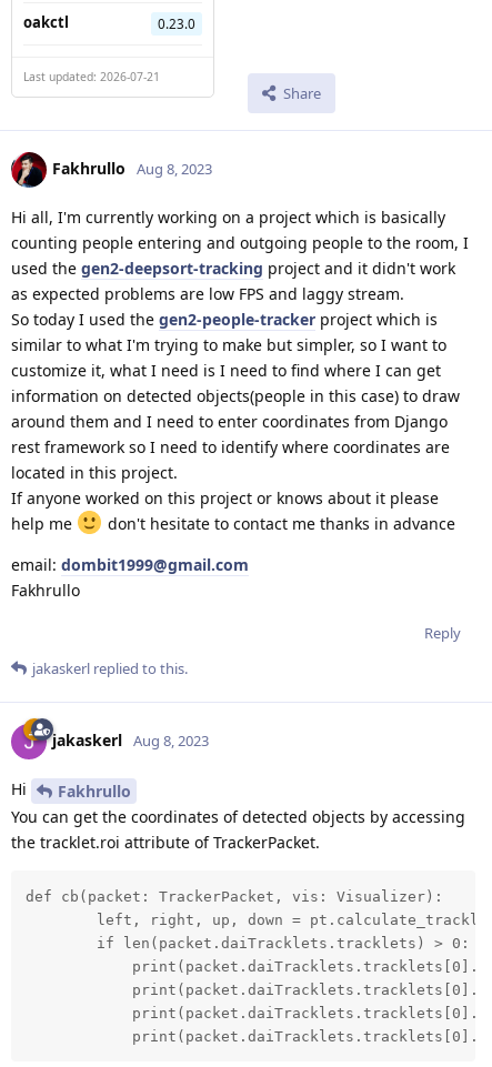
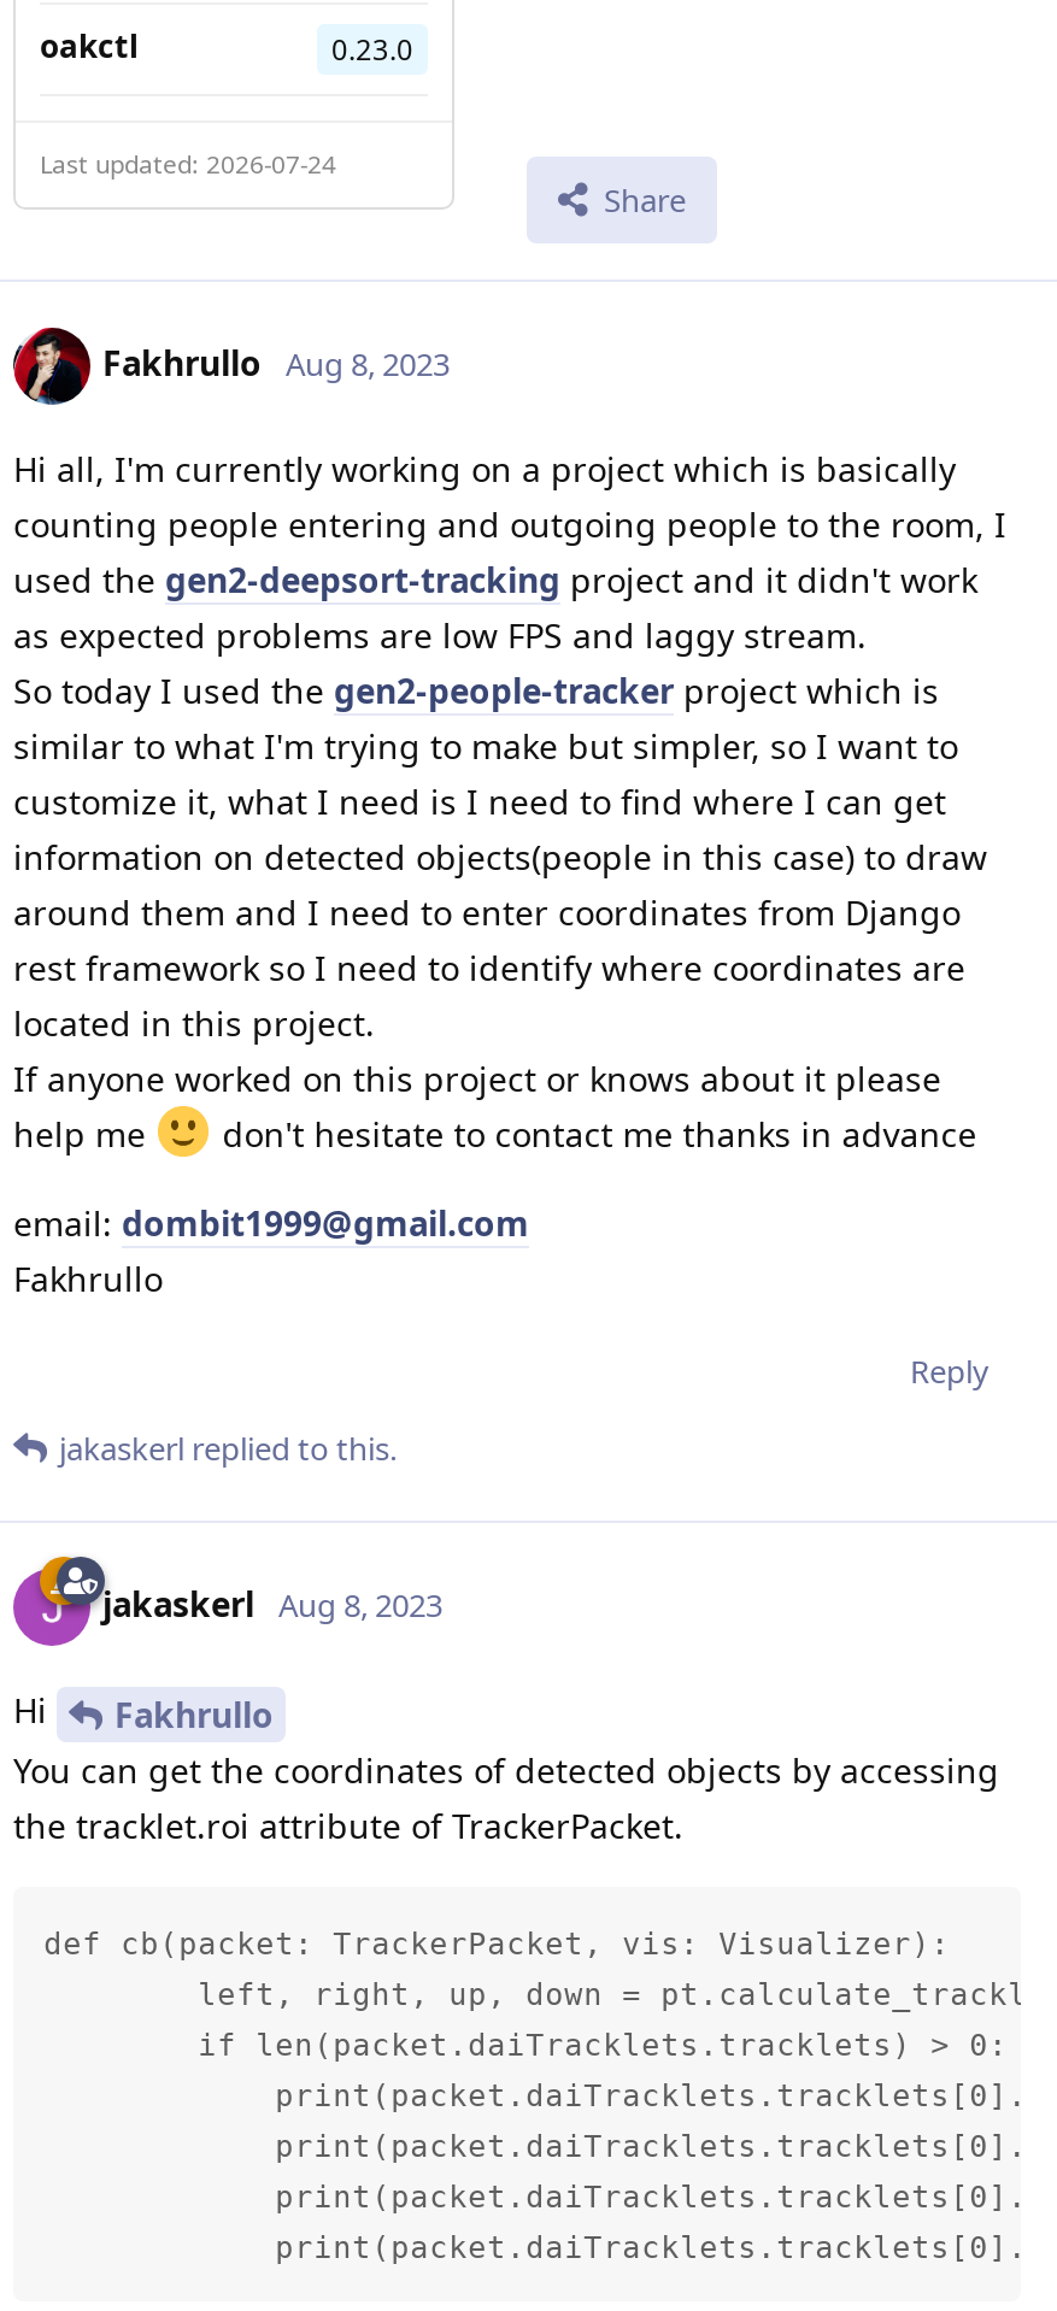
- Last updated: 2026-07-21
+ Last updated: 2026-07-24
